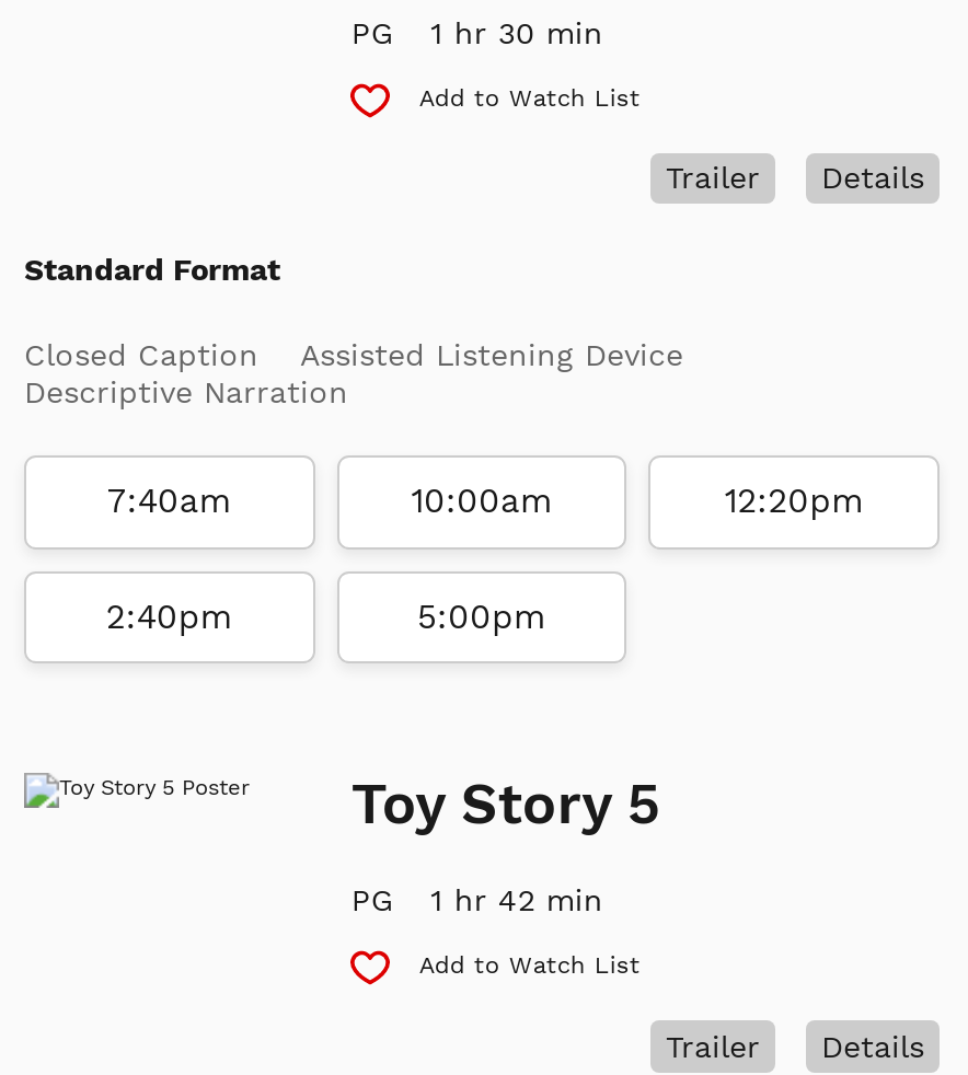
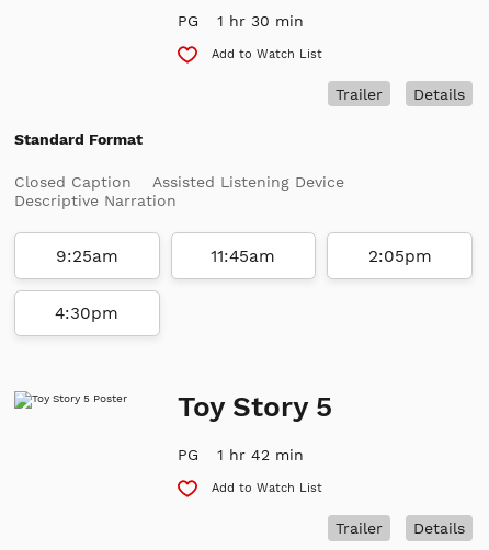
- 7:40am
- 10:00am
- 12:20pm
+ 9:25am
+ 11:45am
+ 2:05pm

- 2:40pm
- 5:00pm
+ 4:30pm
